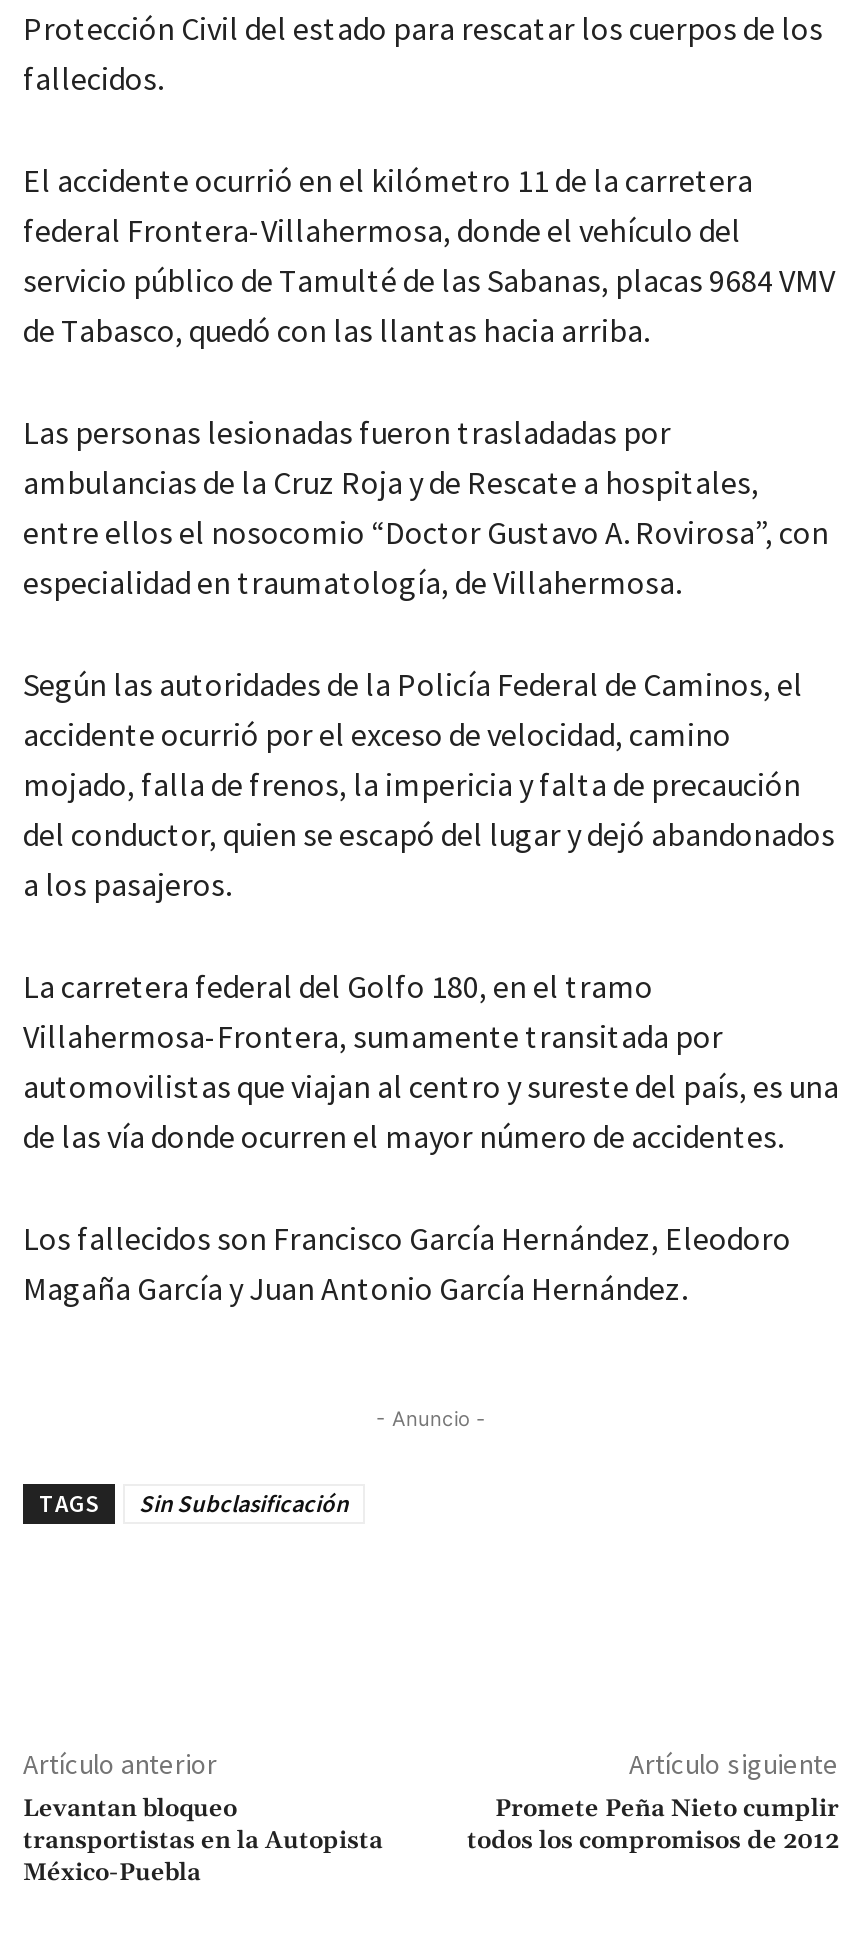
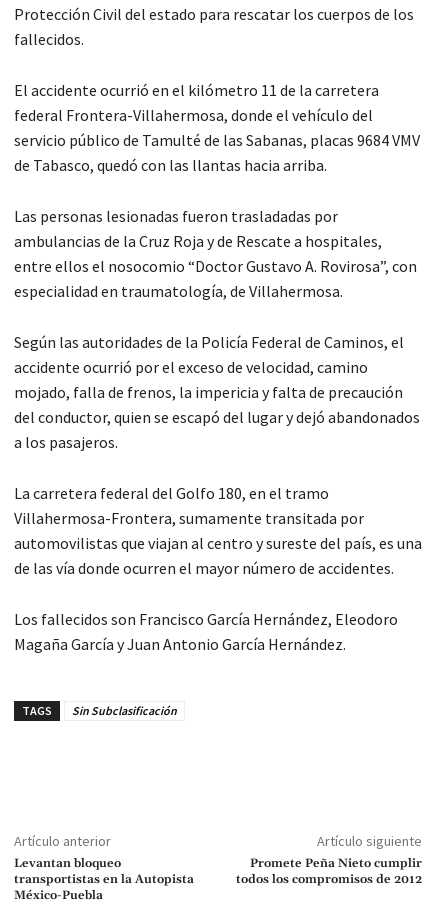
- - Anuncio -
